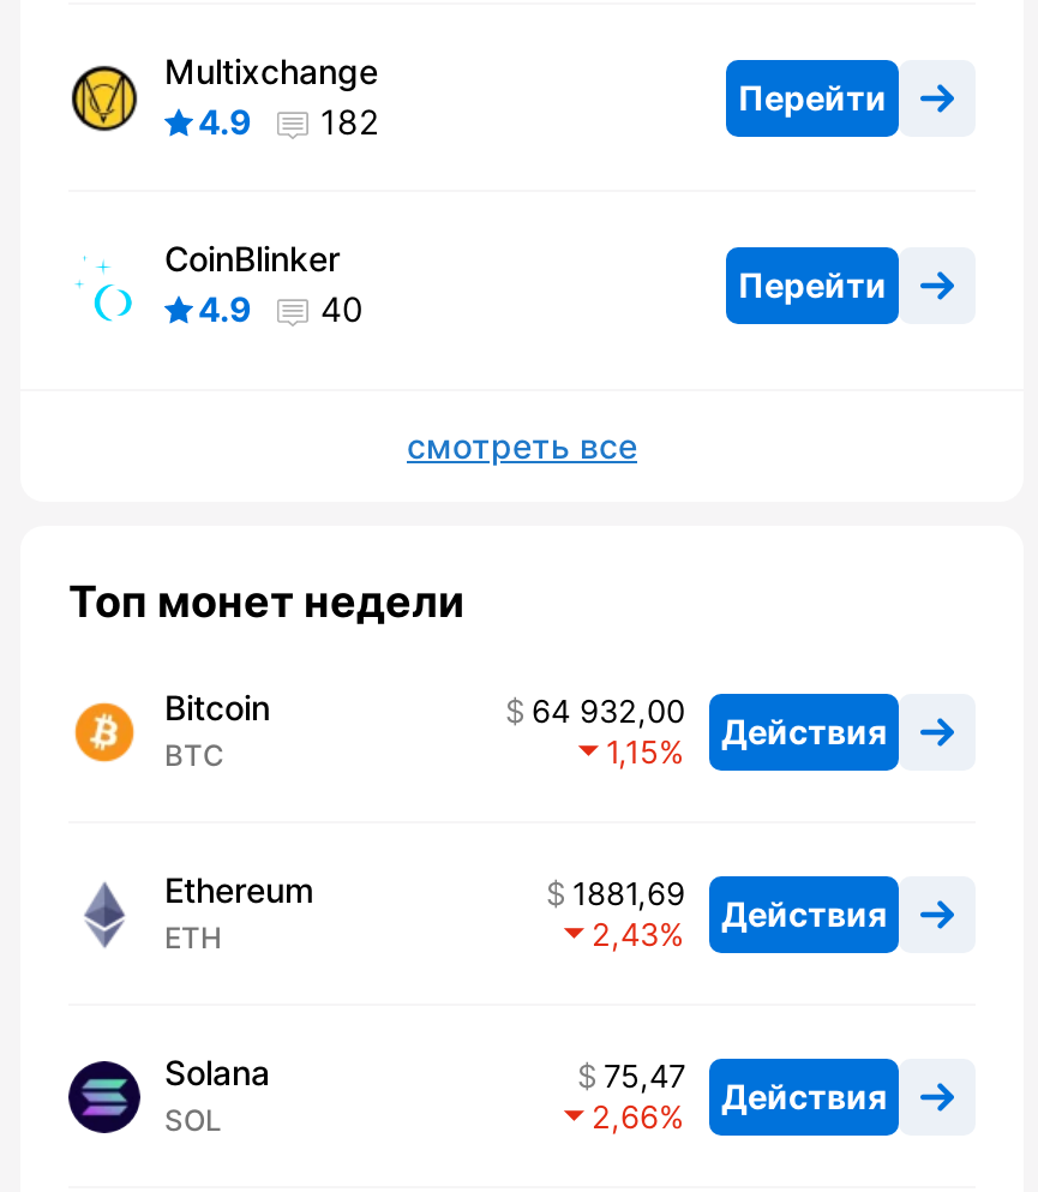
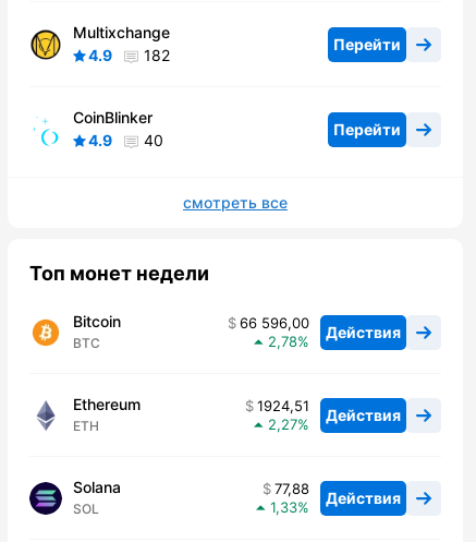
- 64 932,00 Действия
+ 66 596,00 Действия

- 1,15
+ 2,78

- 1881,69 Действия
+ 1924,51 Действия

- 2,43
+ 2,27

- 75,47 Действия
+ 77,88 Действия

- 2,66
+ 1,33
